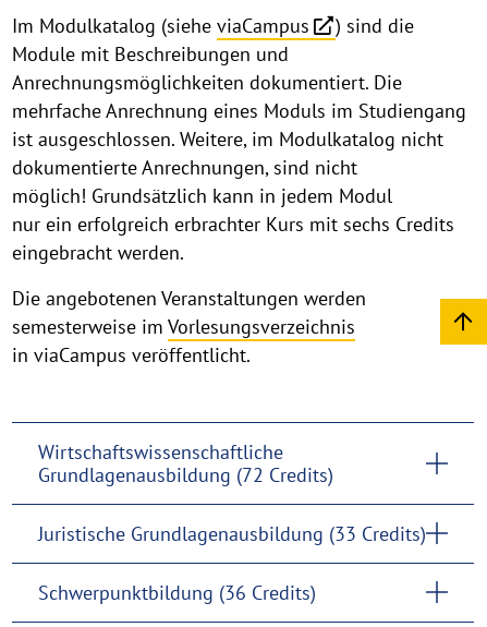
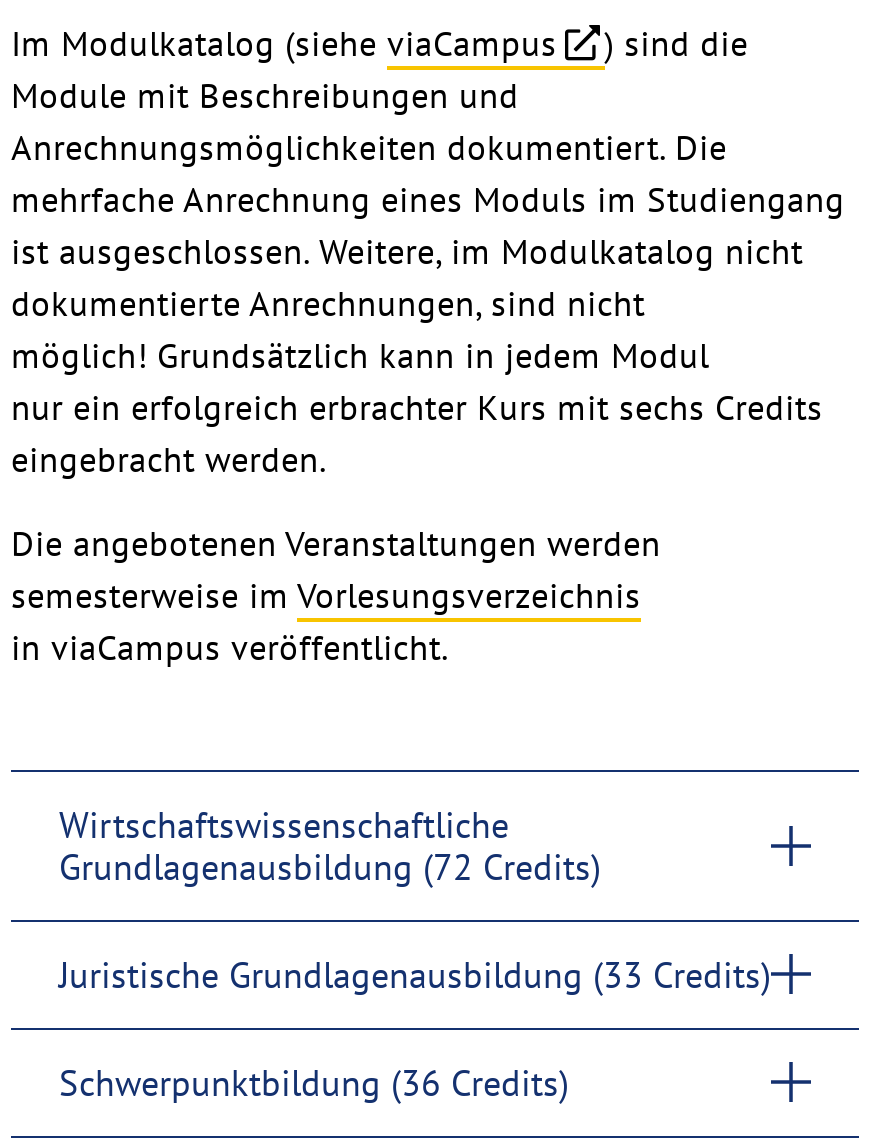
- [image]
